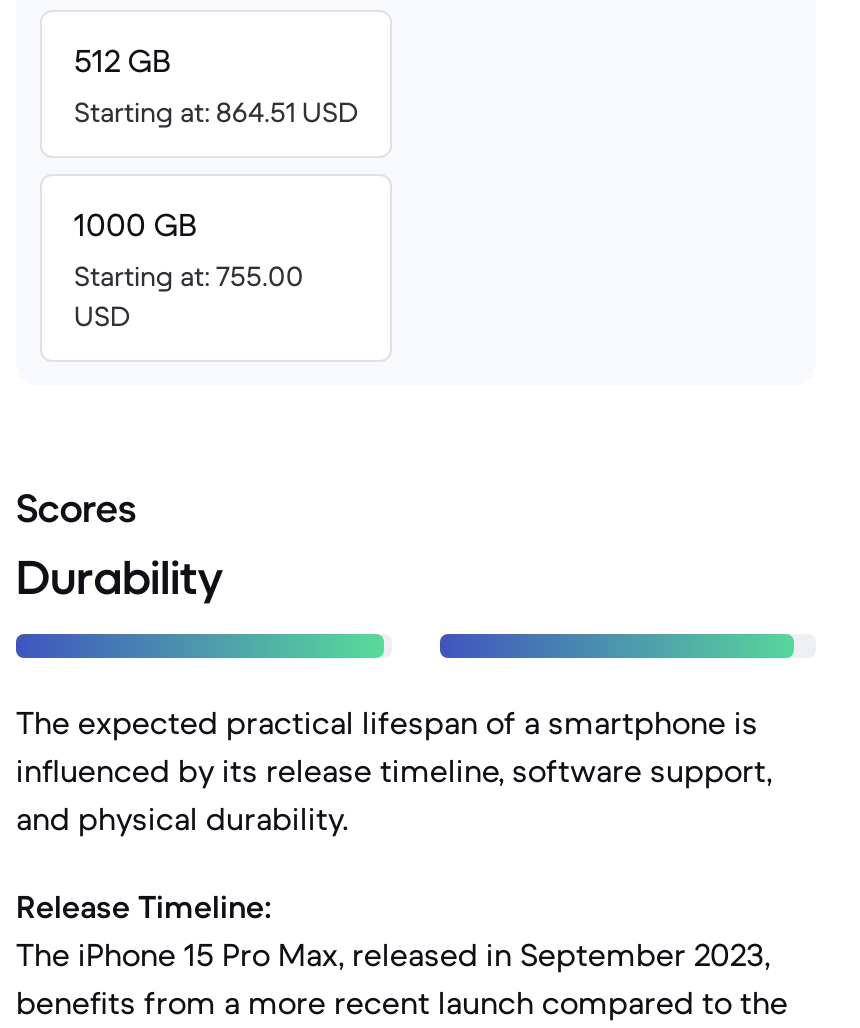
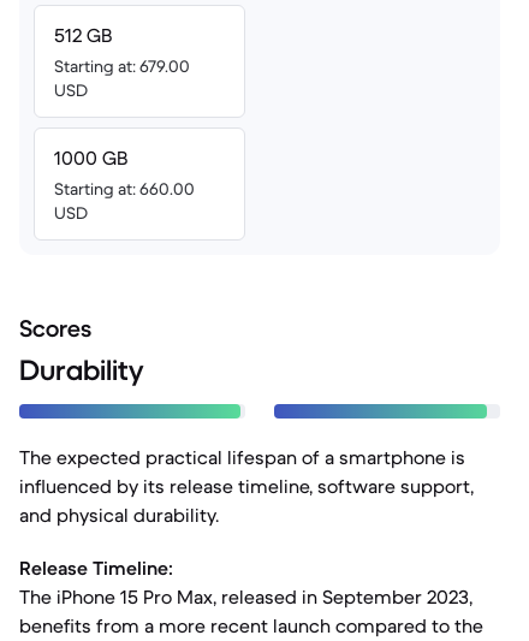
- Starting at: 864.51 USD
+ Starting at: 679.00
+ USD

- Starting at: 755.00
+ Starting at: 660.00
